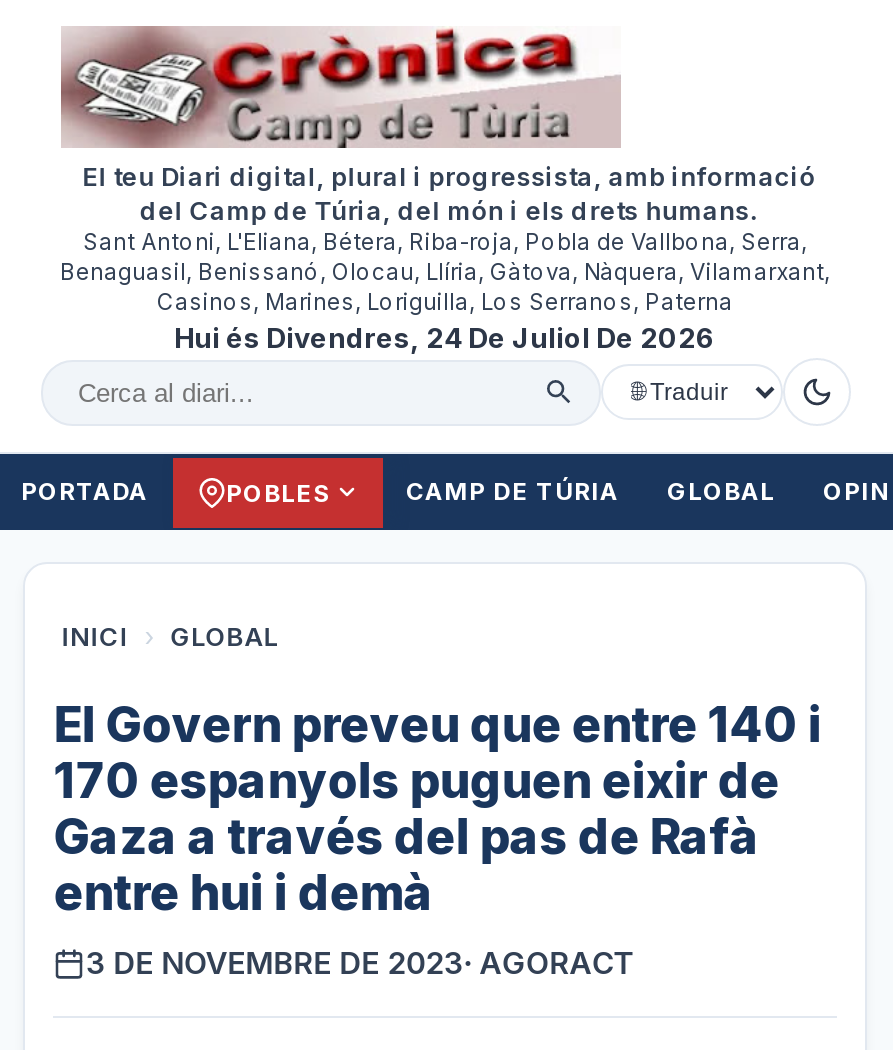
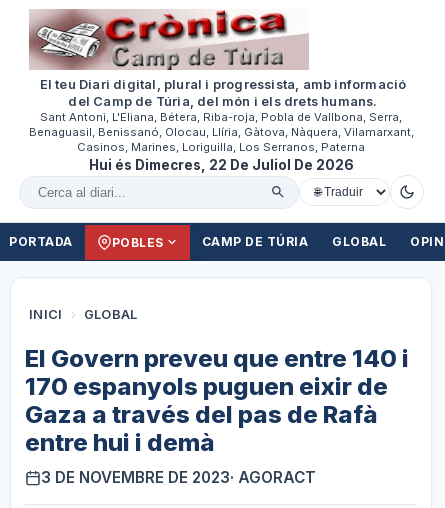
- Hui és Divendres, 24 De Juliol De 2026
+ Hui és Dimecres, 22 De Juliol De 2026
